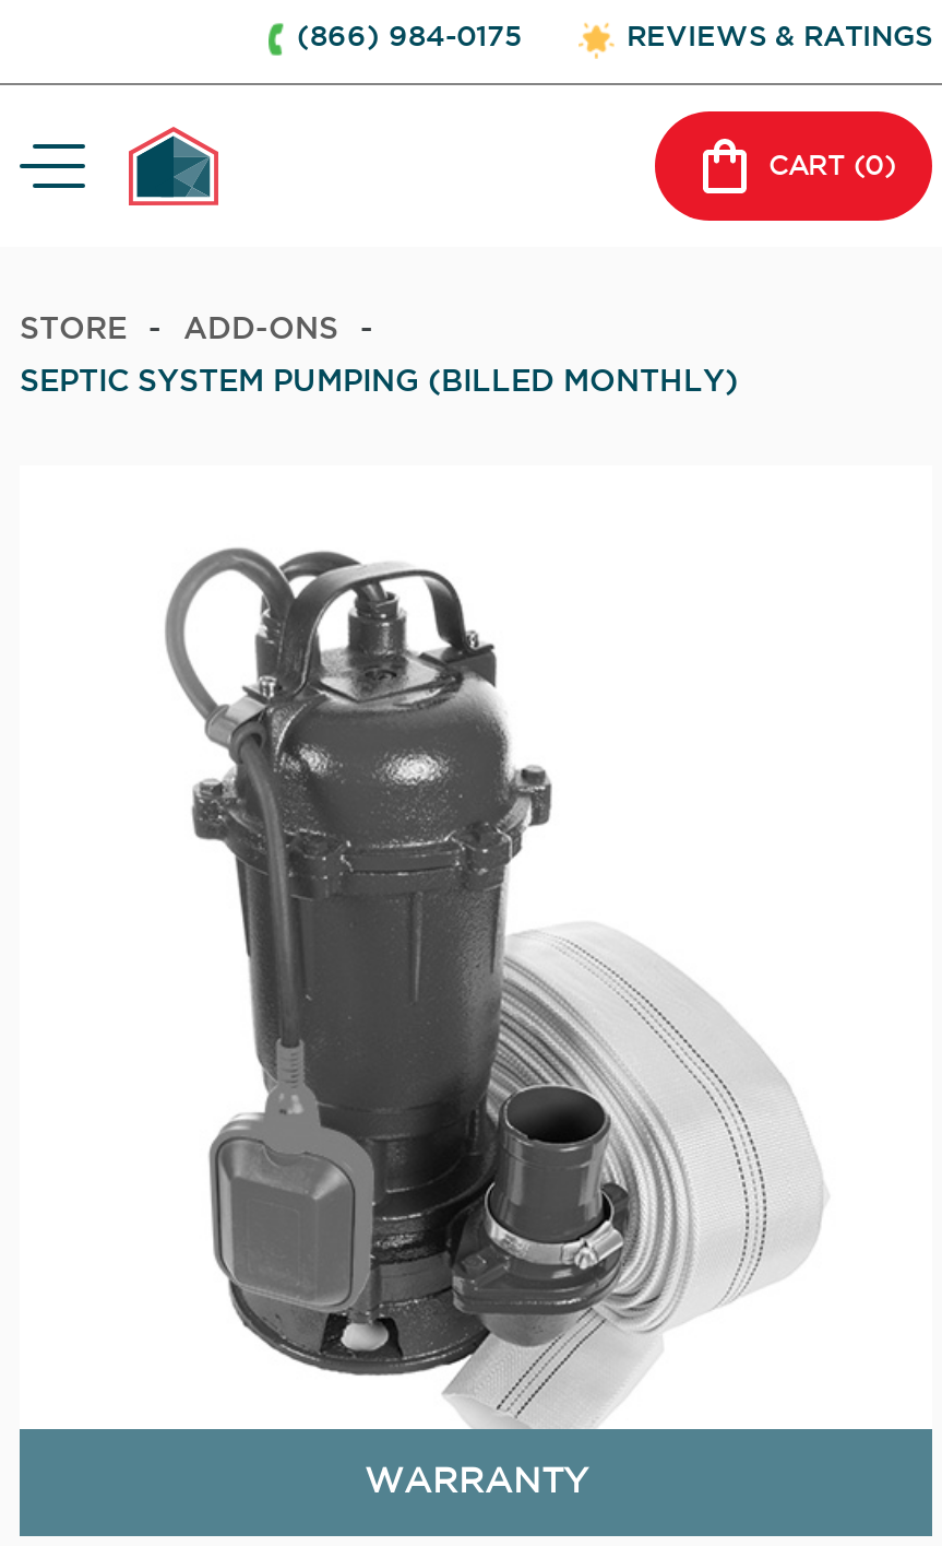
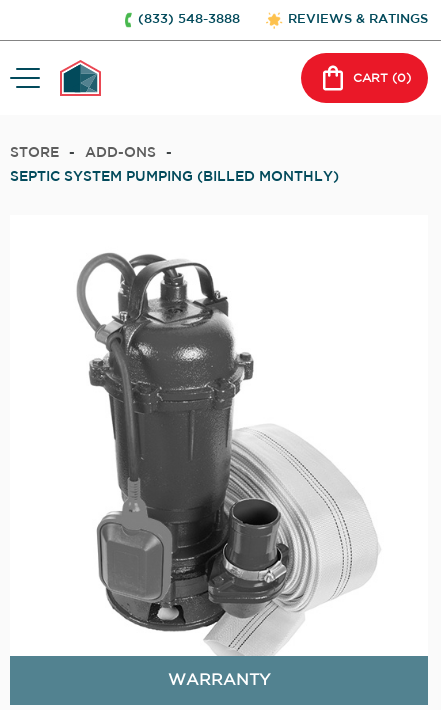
- (866) 984-0175
+ (833) 548-3888
